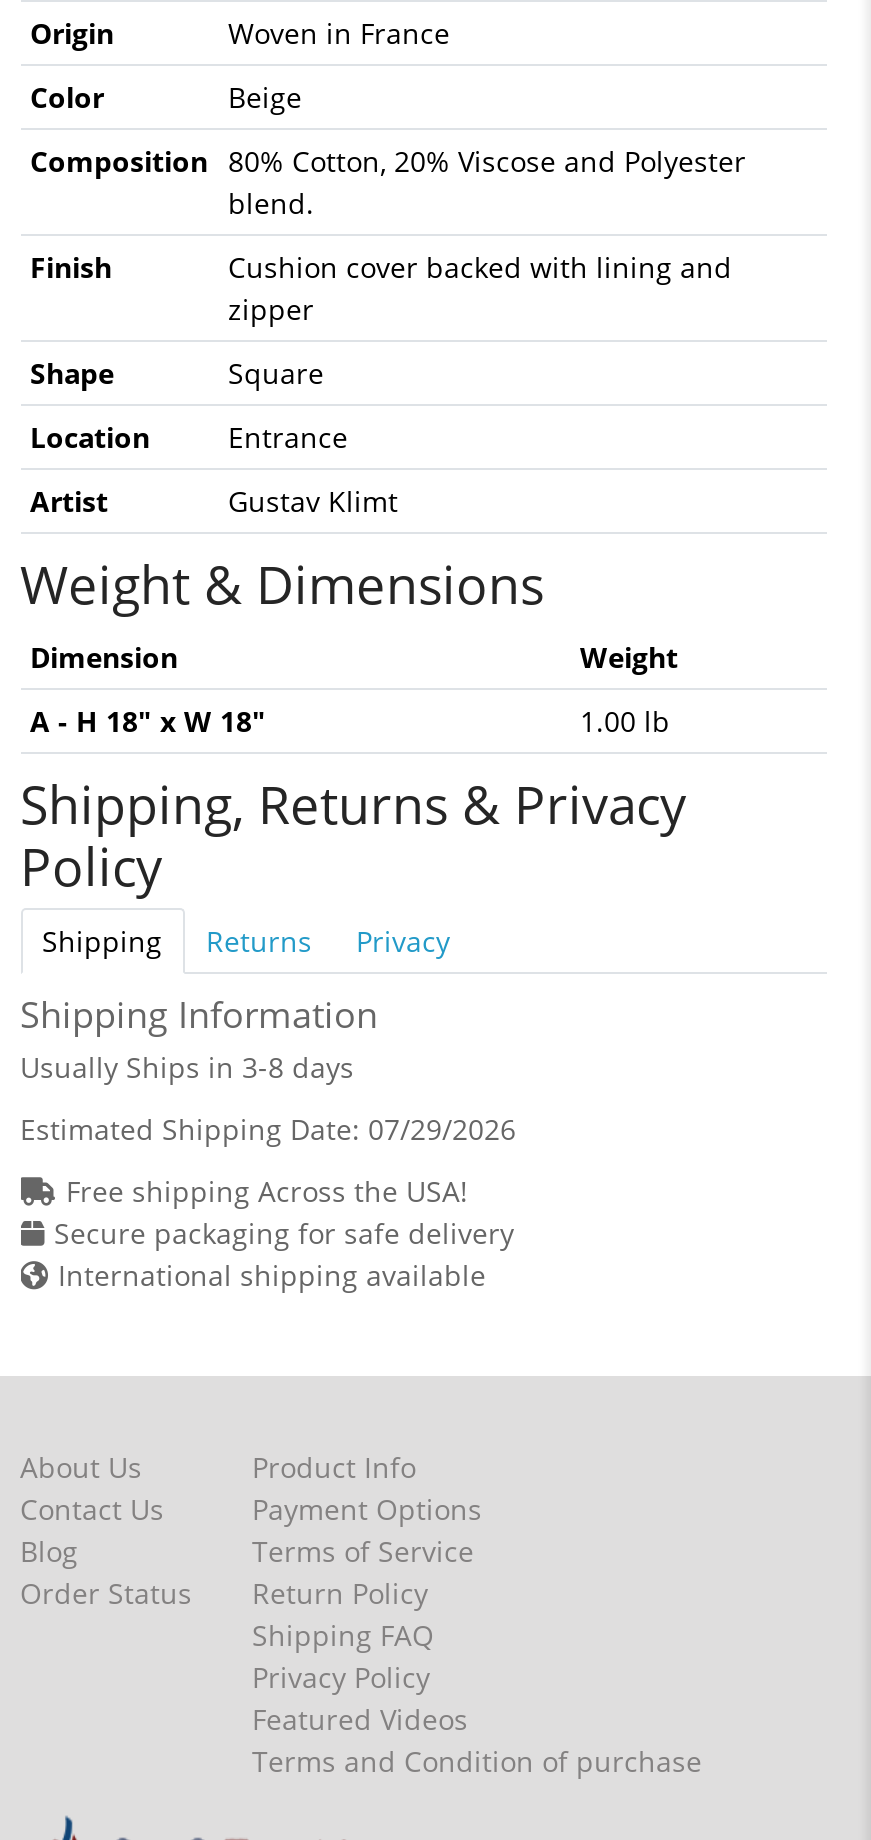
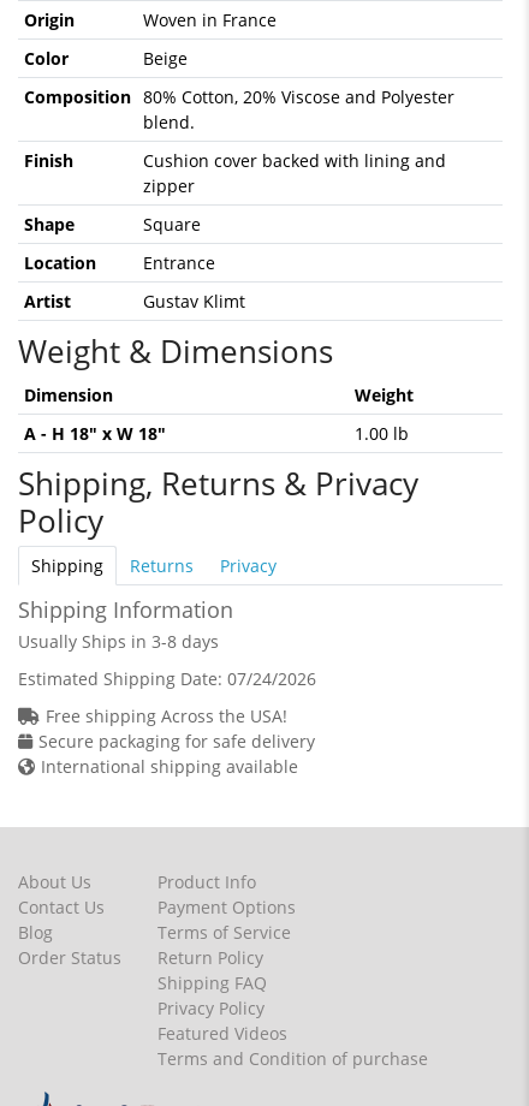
- Estimated Shipping Date: 07/29/2026
+ Estimated Shipping Date: 07/24/2026
